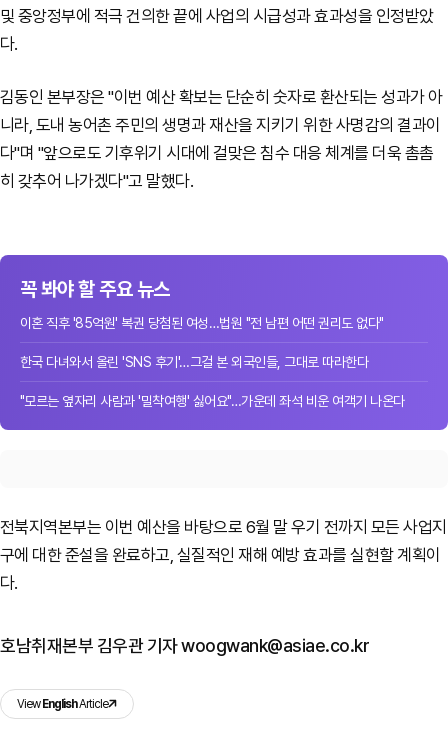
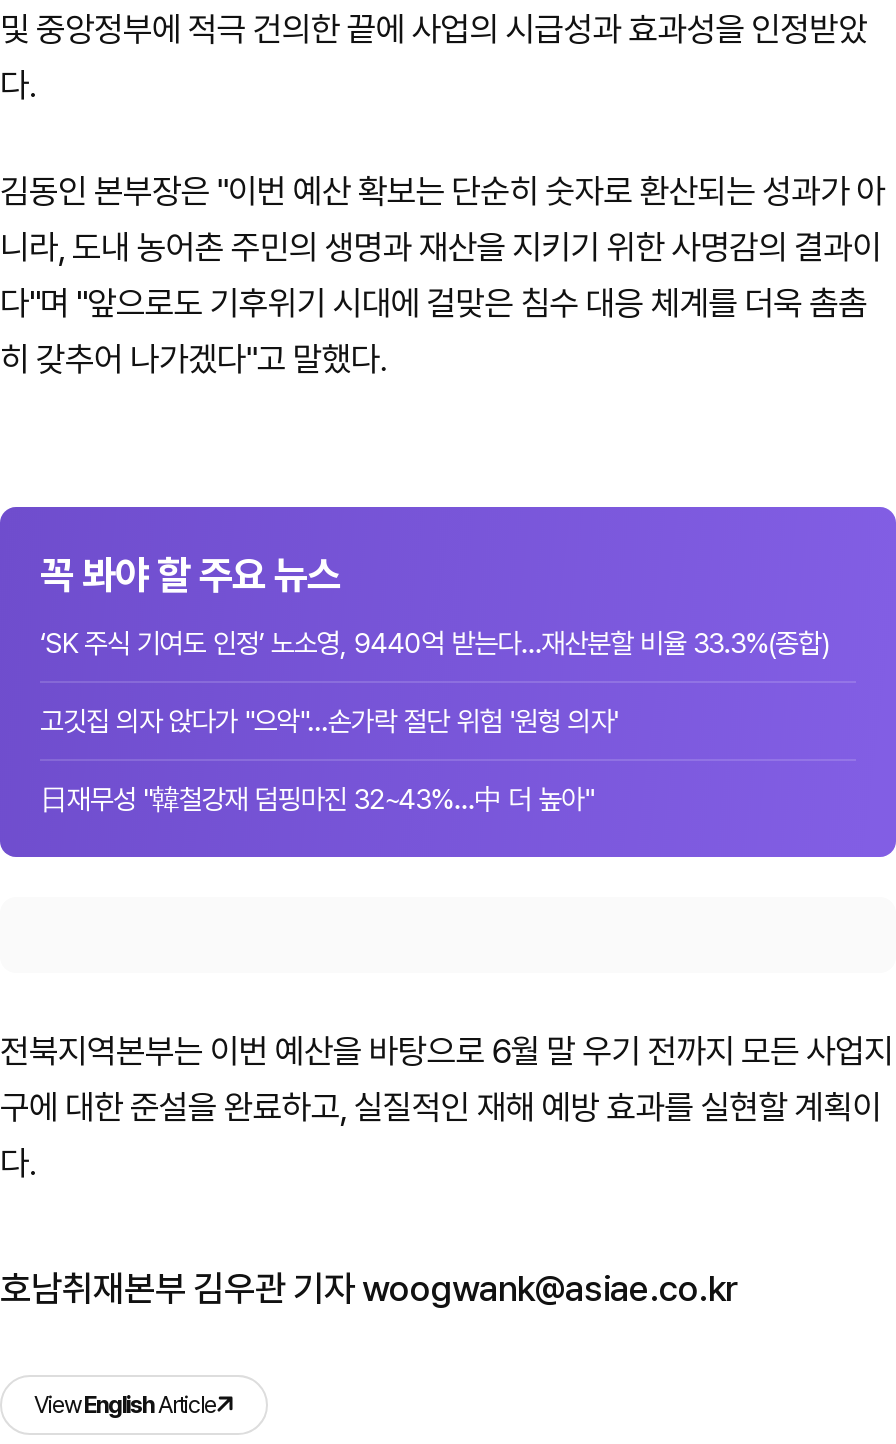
- 이혼 직후 '85억원' 복권 당첨된 여성…법원 "전 남편 어떤 권리도 없다"
+ ‘SK 주식 기여도 인정’ 노소영, 9440억 받는다…재산분할 비율 33.3%(종합)

- 한국 다녀와서 올린 'SNS 후기'…그걸 본 외국인들, 그대로 따라한다
+ 고깃집 의자 앉다가 "으악"…손가락 절단 위험 '원형 의자'

- "모르는 옆자리 사람과 '밀착여행' 싫어요"…가운데 좌석 비운 여객기 나온다
+ 日재무성 "韓철강재 덤핑마진 32~43%…中 더 높아"
